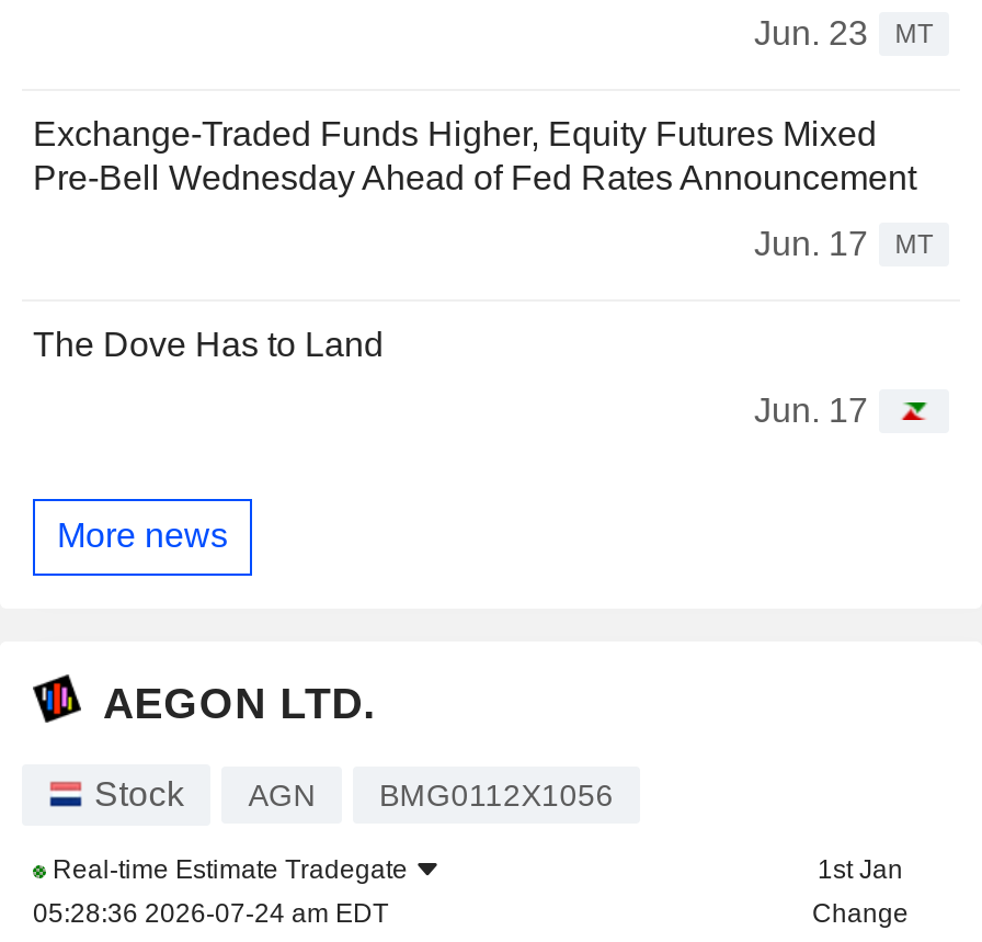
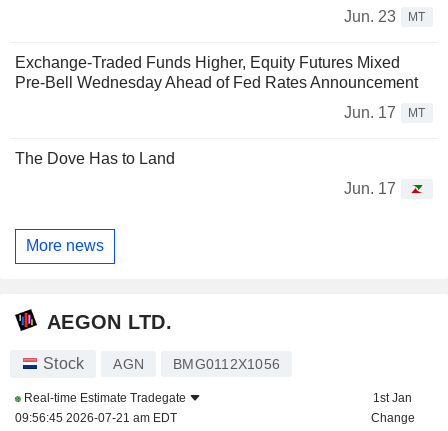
- 05:28:36 2026-07-24 am EDT
+ 09:56:45 2026-07-21 am EDT
